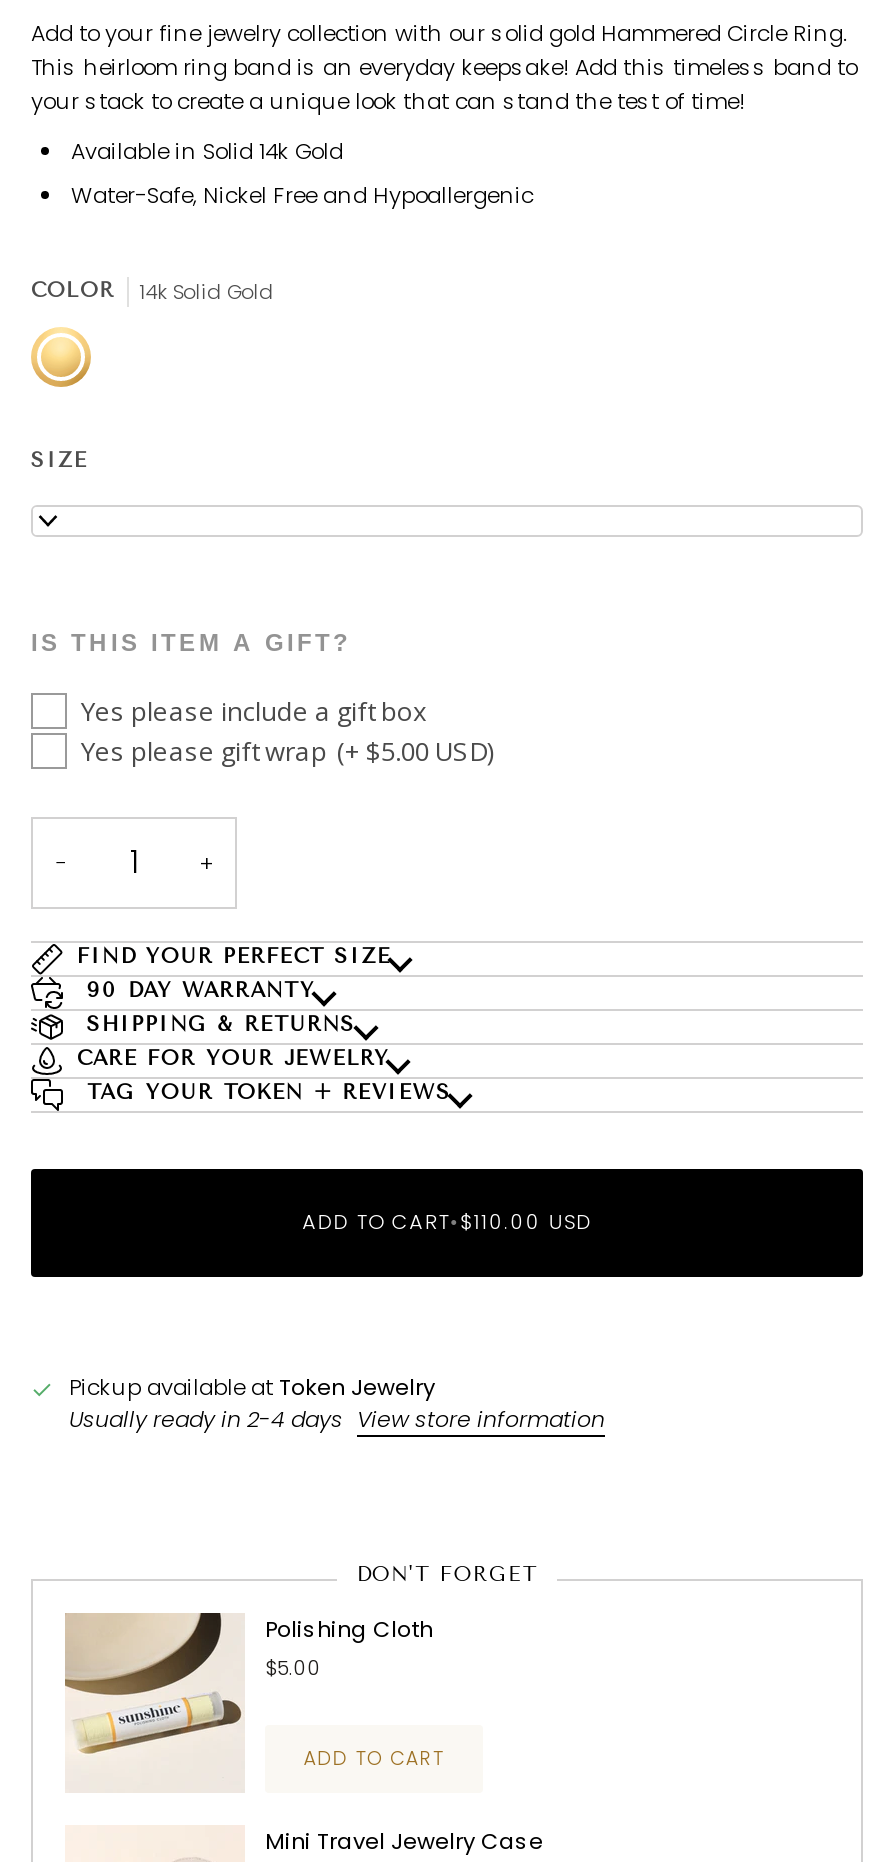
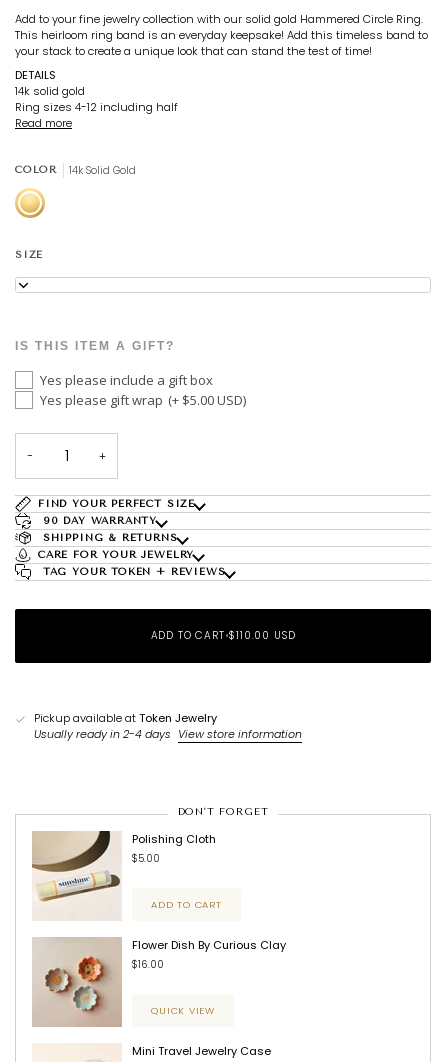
- Available in Solid 14k Gold
- Water-Safe, Nickel Free and Hypoallergenic
+ DETAILS
+ 14k solid gold
+ Ring sizes 4-12 including half
+ Read more

+ [image]
+ Flower Dish By Curious Clay
+ $16.00
+ QUICK VIEW
